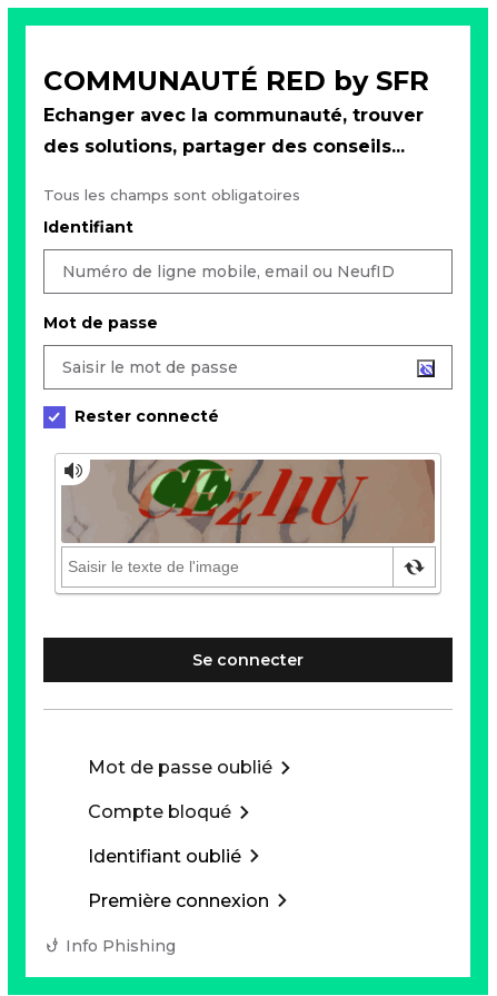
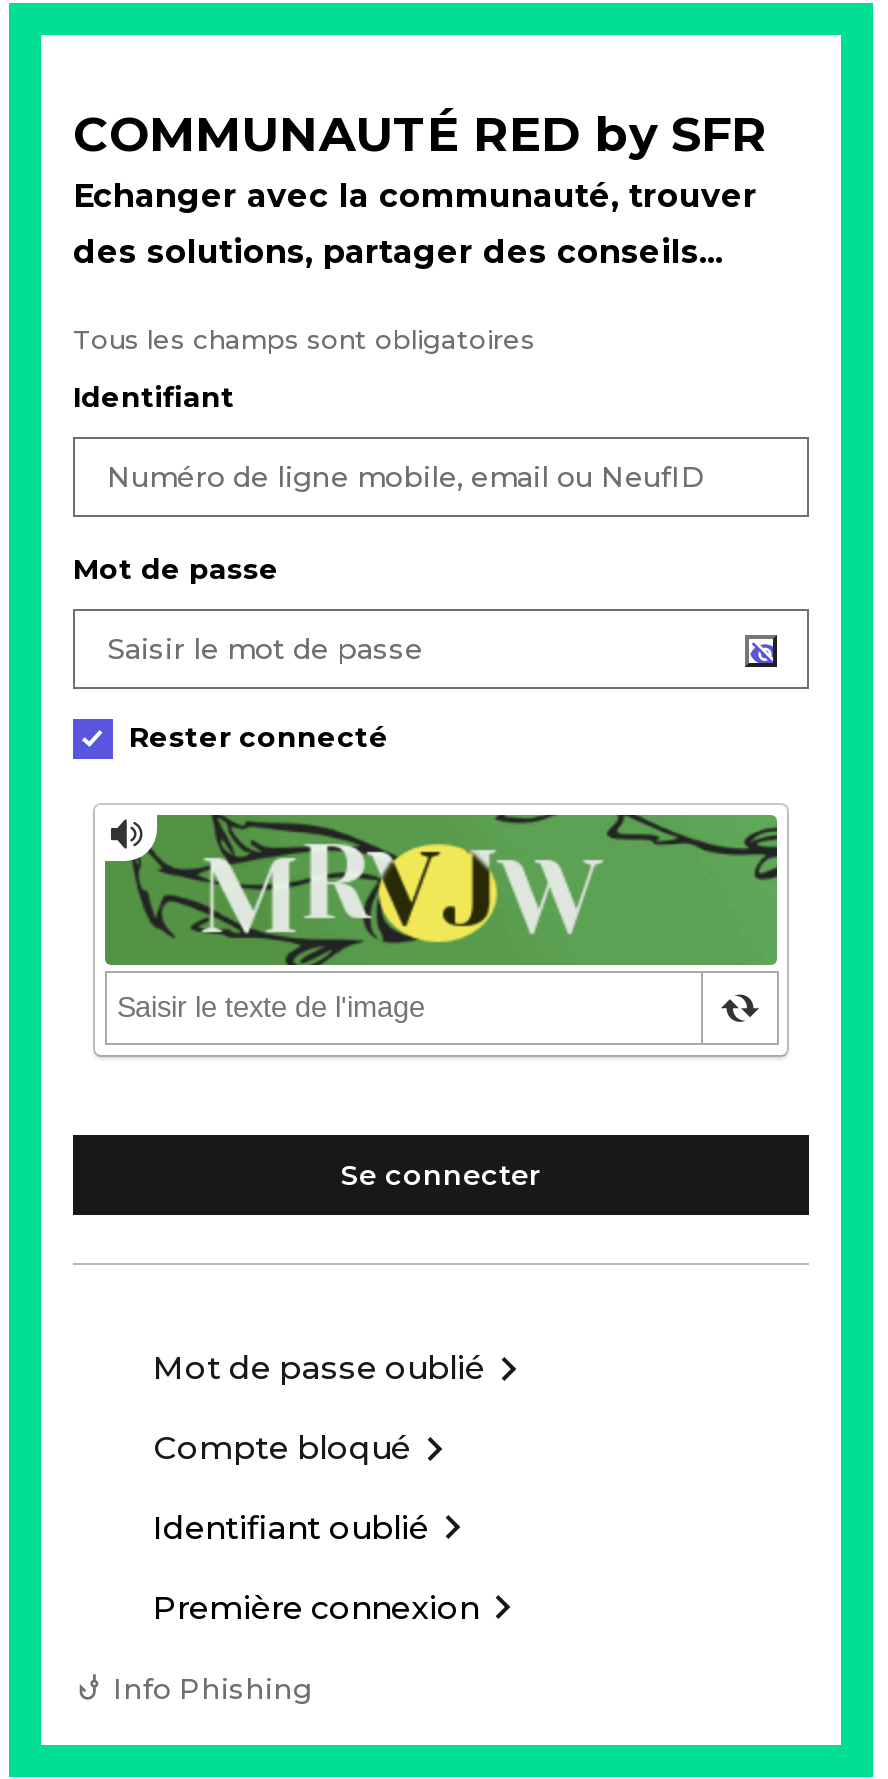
- [image]
+ [image]
